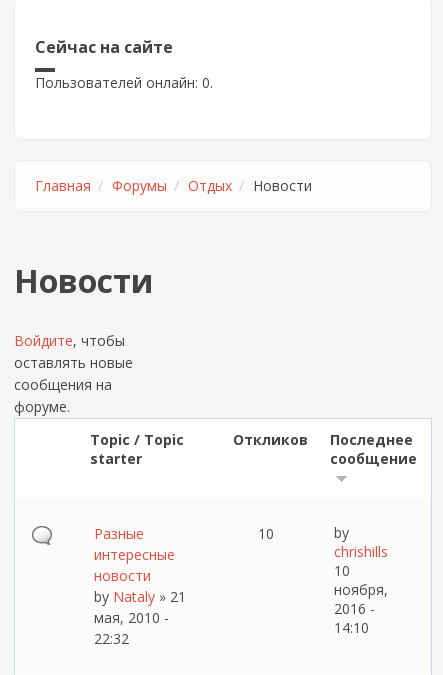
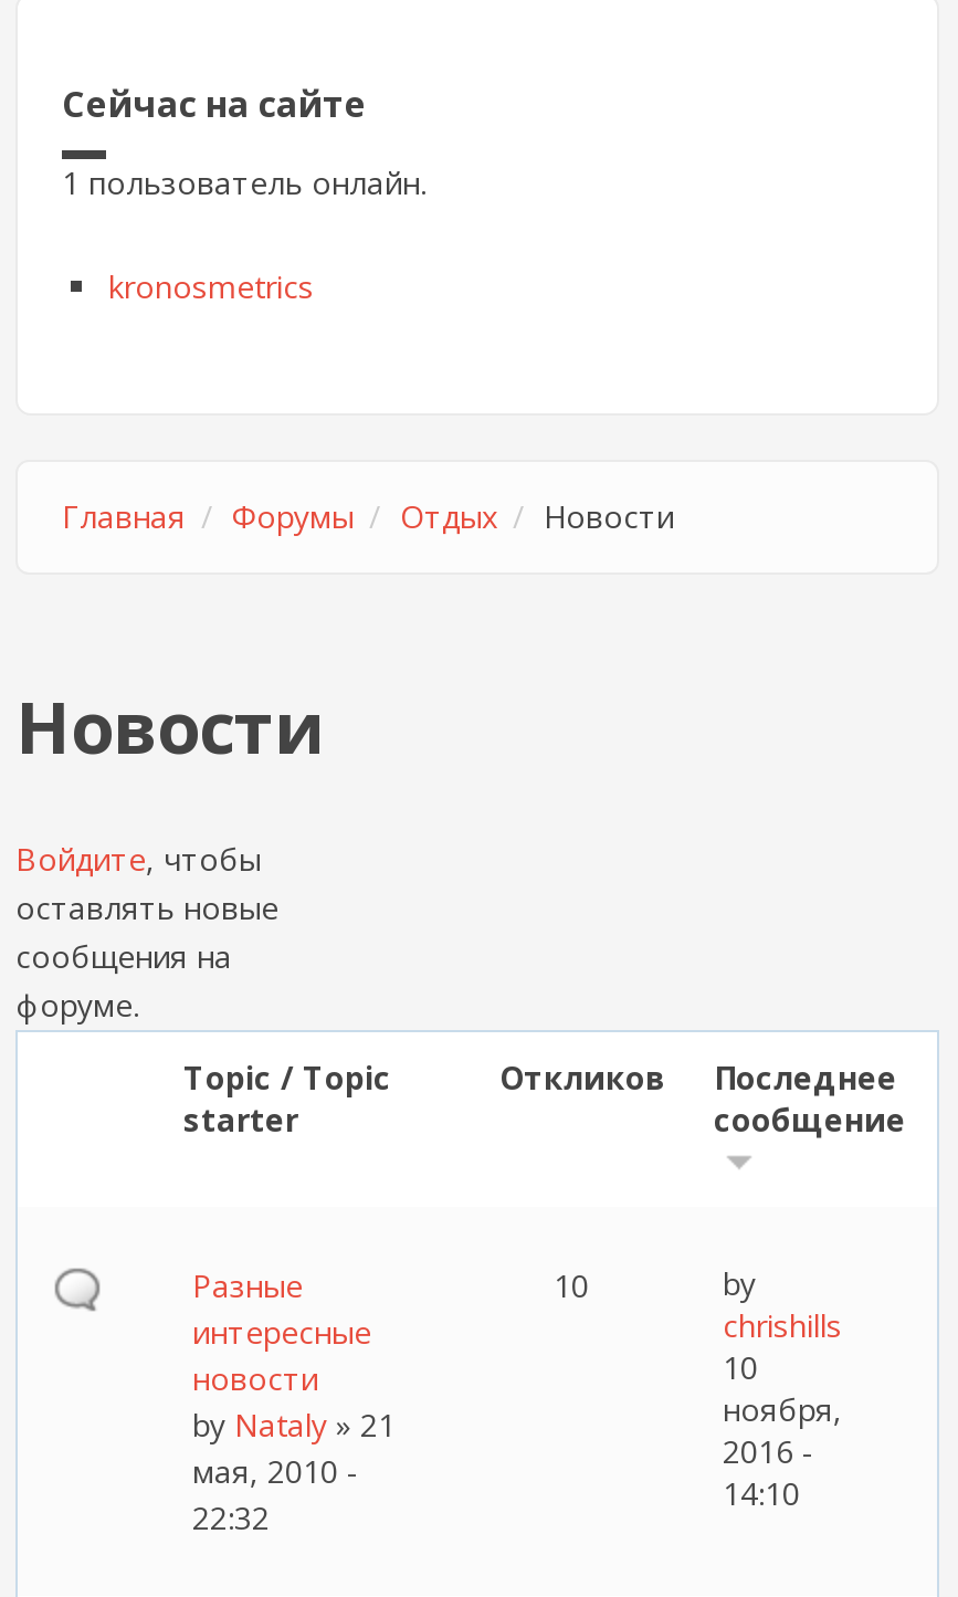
- Пользователей онлайн: 0.
+ 1 пользователь онлайн.
+ kronosmetrics
